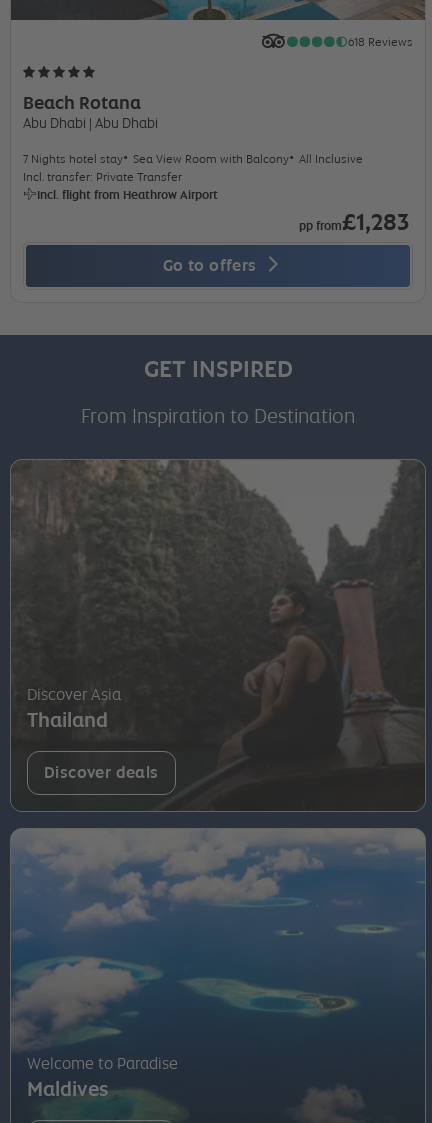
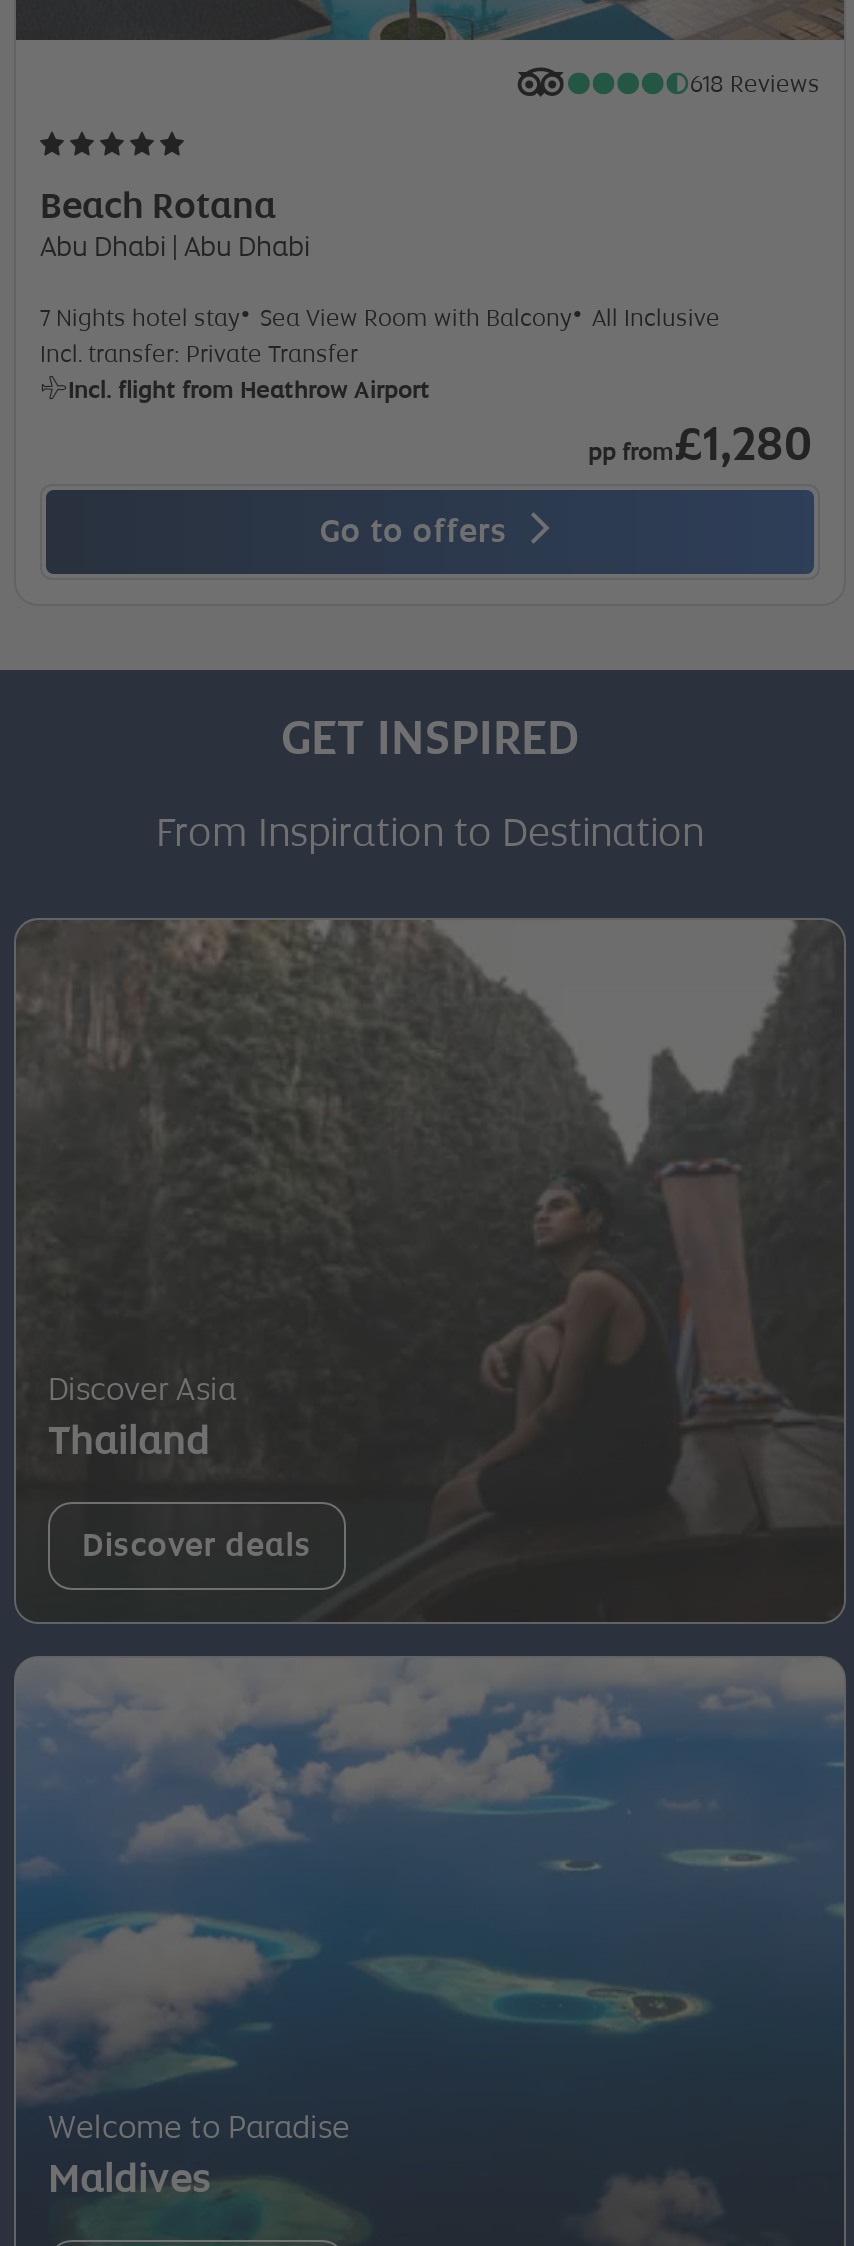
- pp from£1,283
+ pp from£1,280
